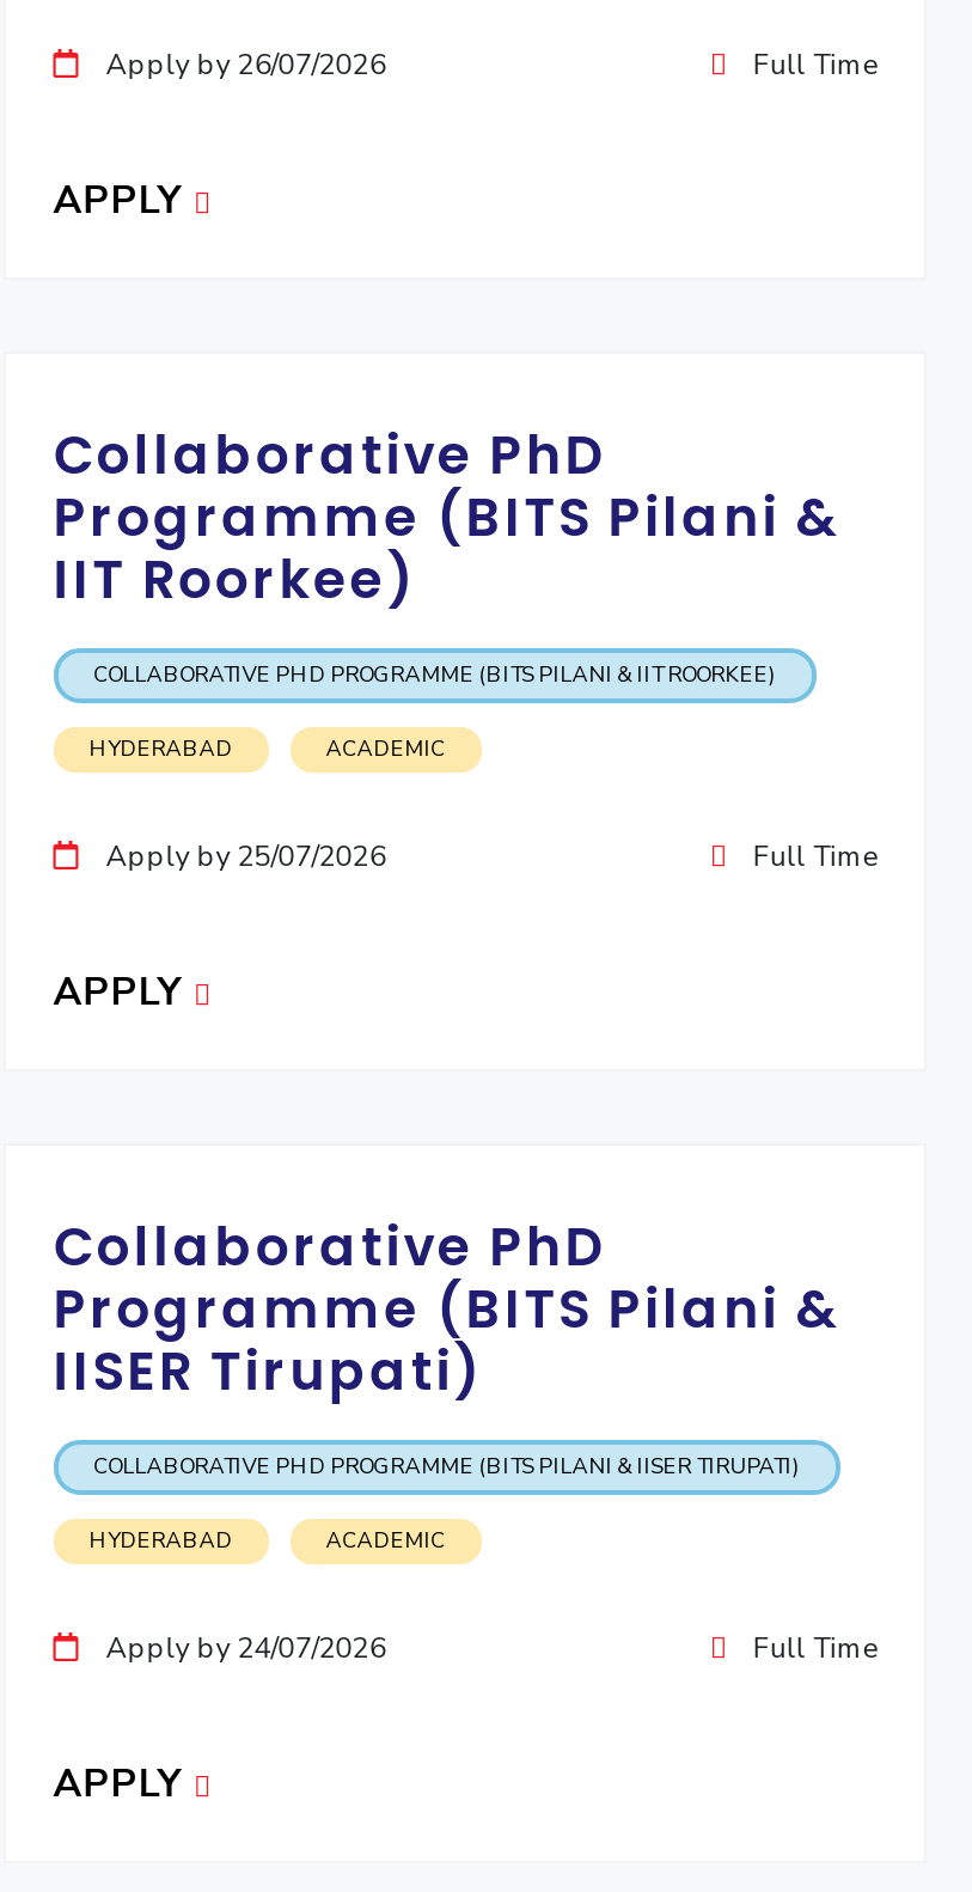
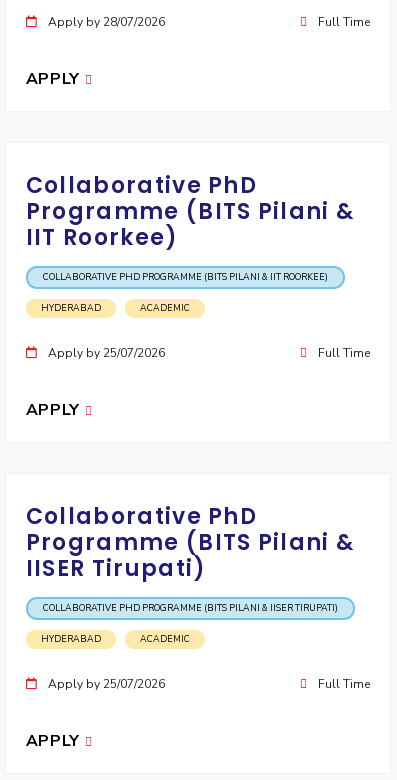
- Apply by 26/07/2026
+ Apply by 28/07/2026

- Apply by 24/07/2026
+ Apply by 25/07/2026
